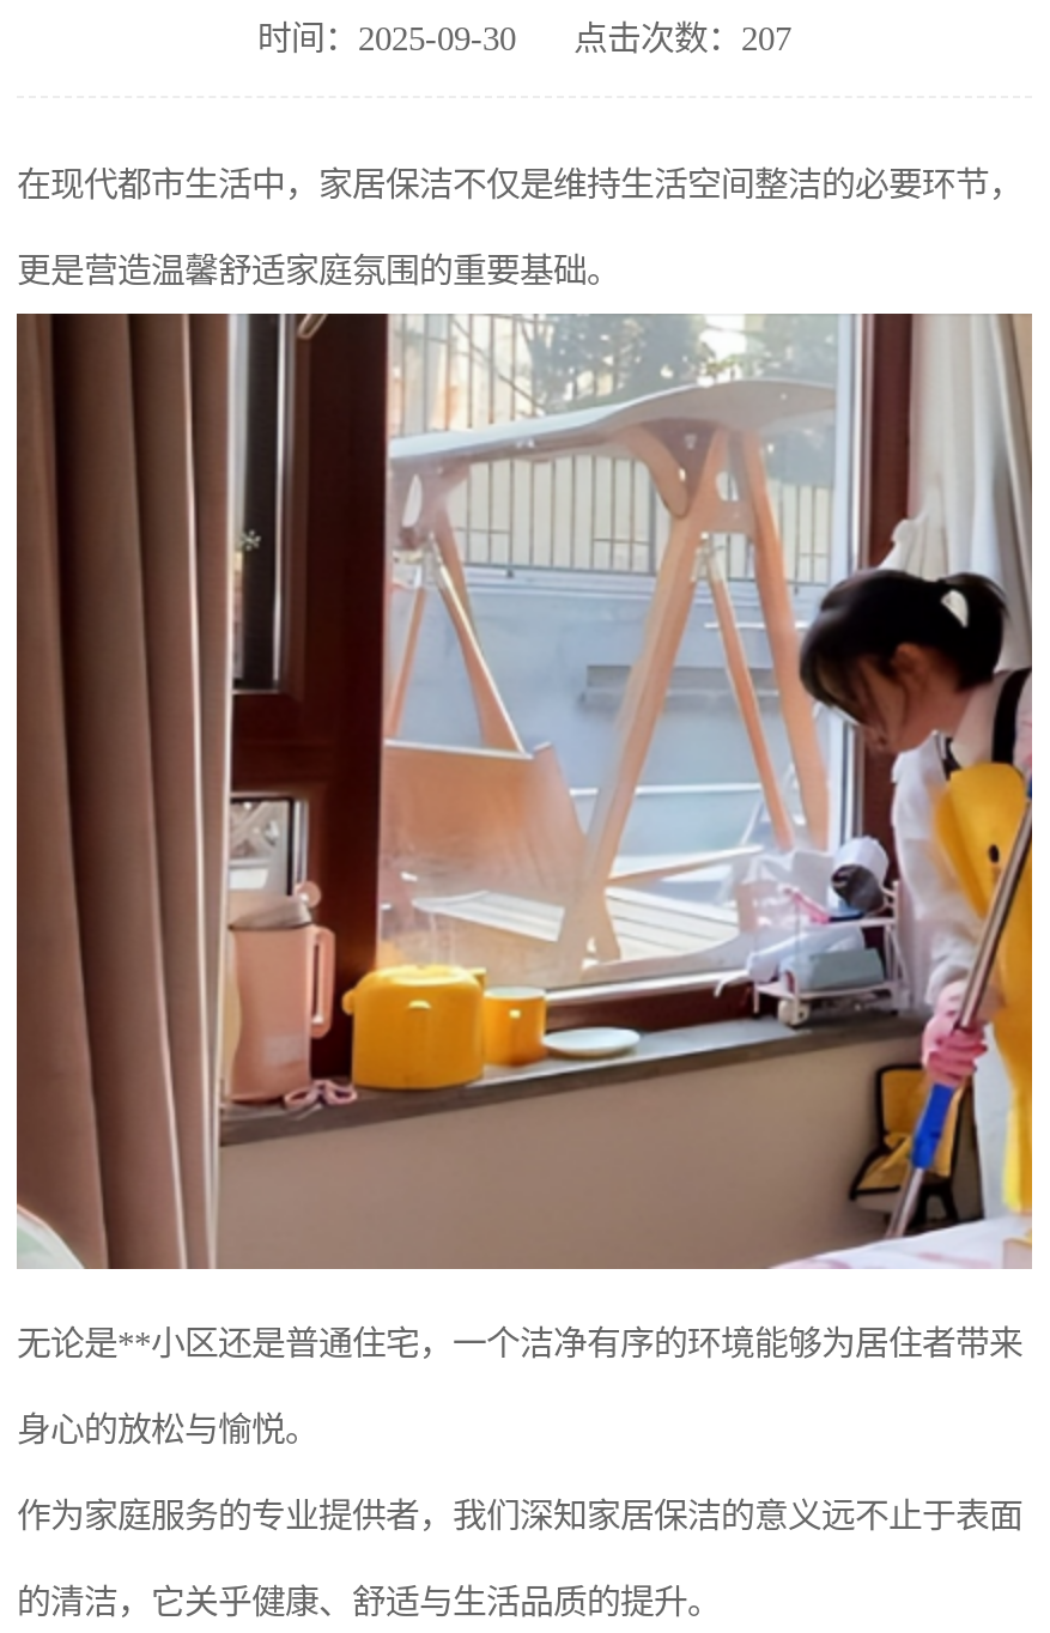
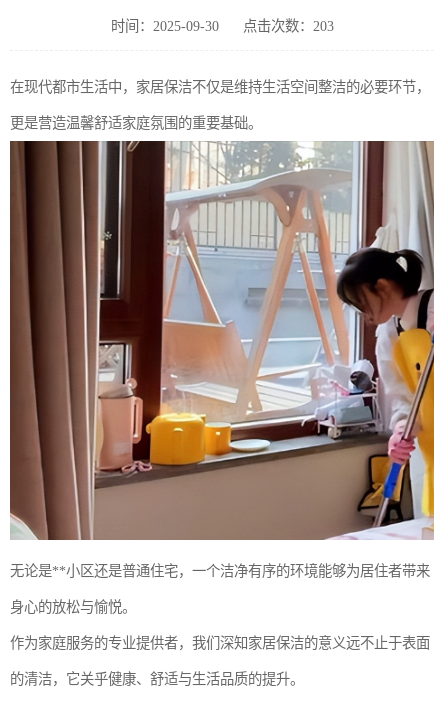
- 时间：2025-09-30 点击次数：207
+ 时间：2025-09-30 点击次数：203
